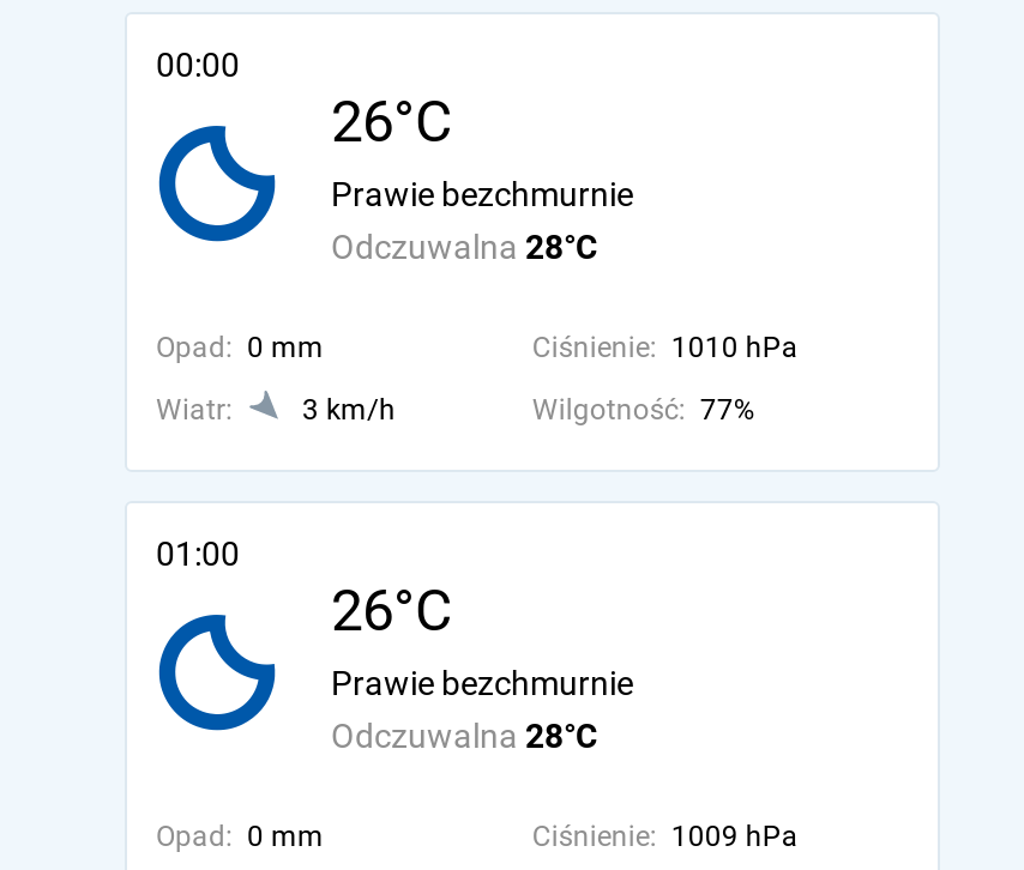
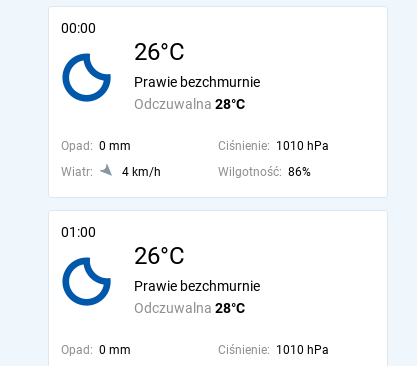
- 3 km/h
+ 4 km/h

- Wilgotność: 77%
+ Wilgotność: 86%

- Ciśnienie: 1009 hPa
+ Ciśnienie: 1010 hPa
